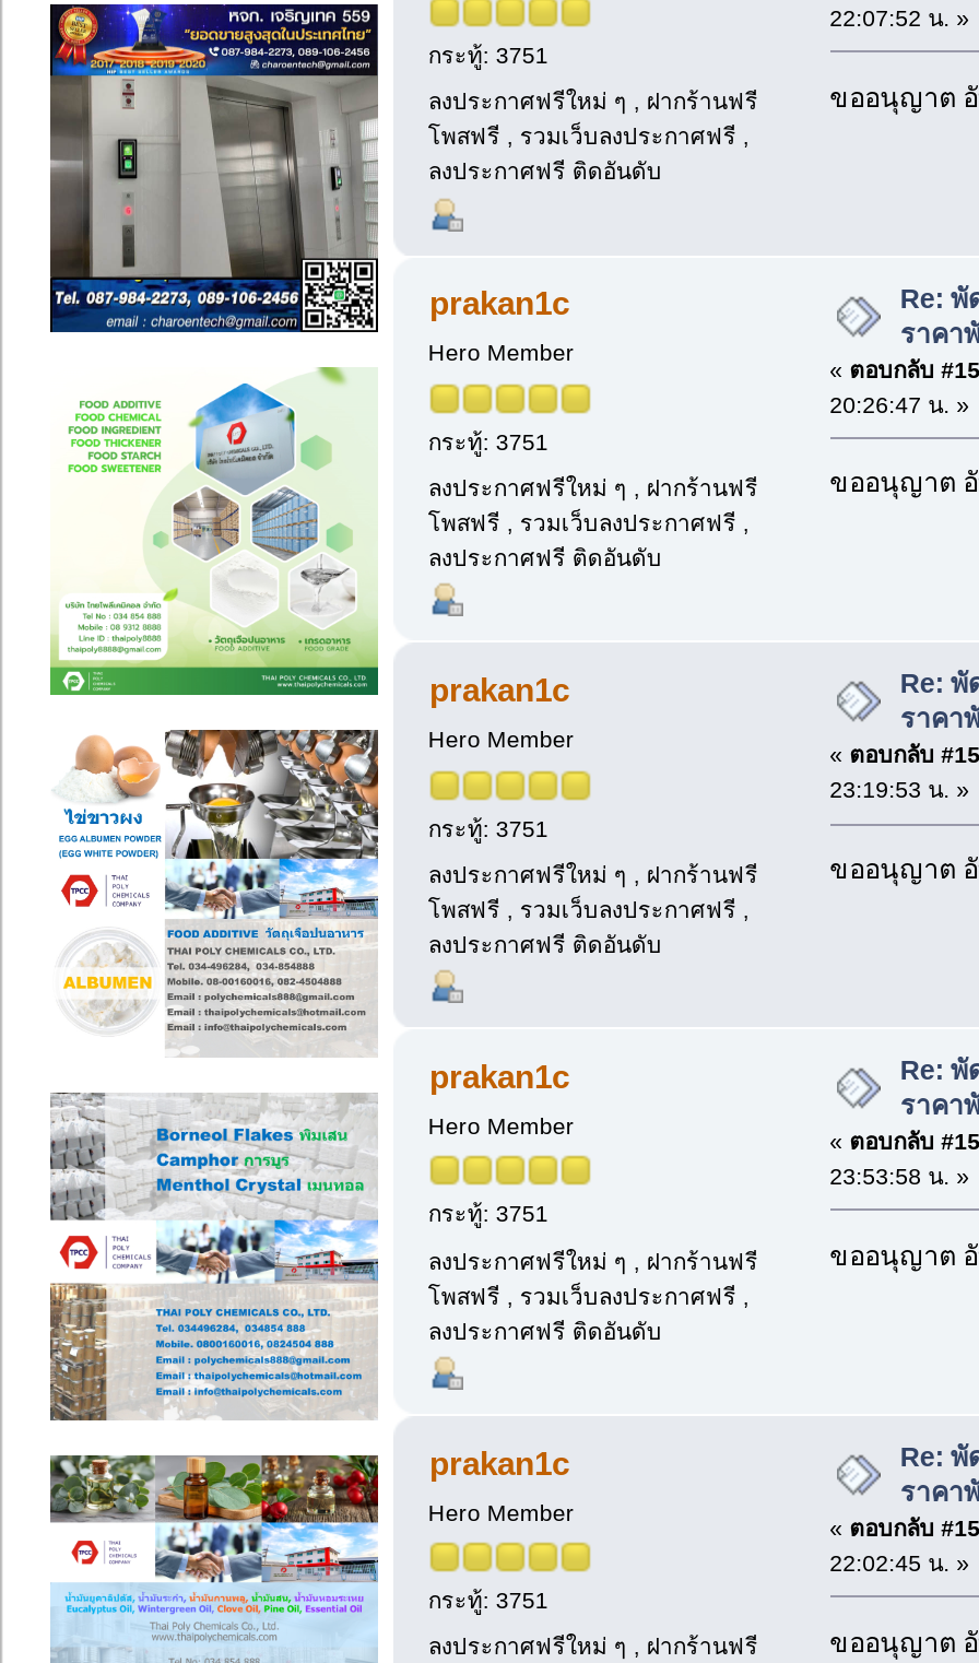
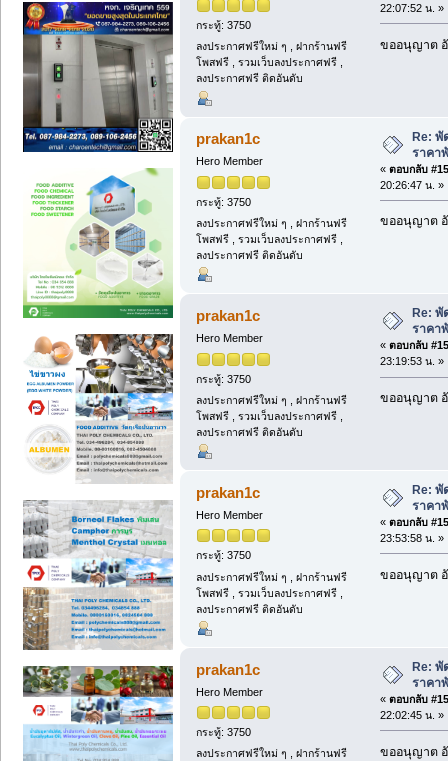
- กระทู้: 3751
+ กระทู้: 3750

- กระทู้: 3751
+ กระทู้: 3750

- กระทู้: 3751
+ กระทู้: 3750

- กระทู้: 3751
+ กระทู้: 3750

- กระทู้: 3751
+ กระทู้: 3750
